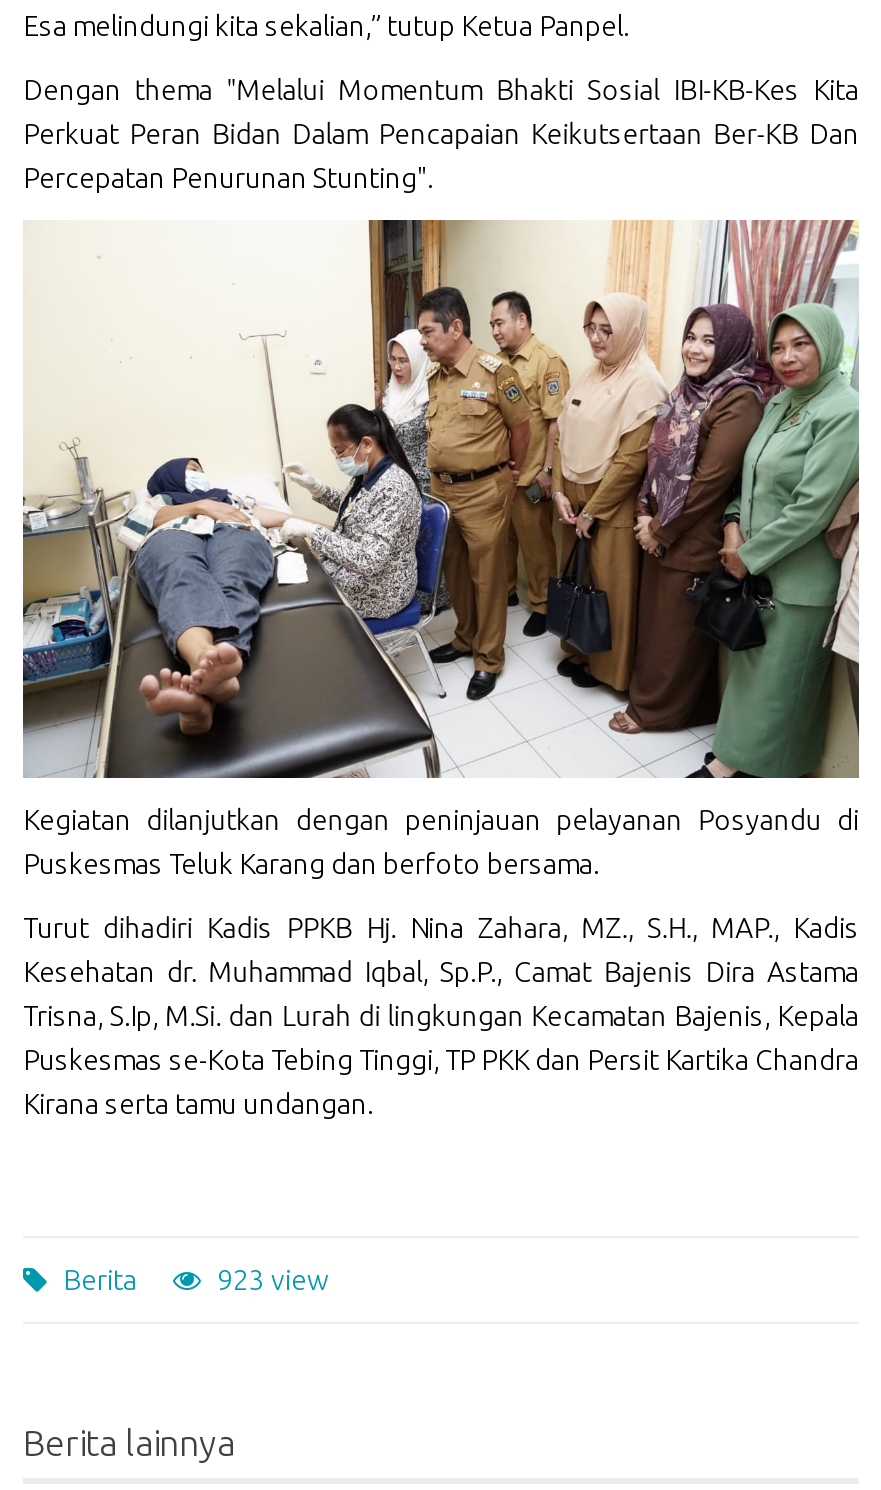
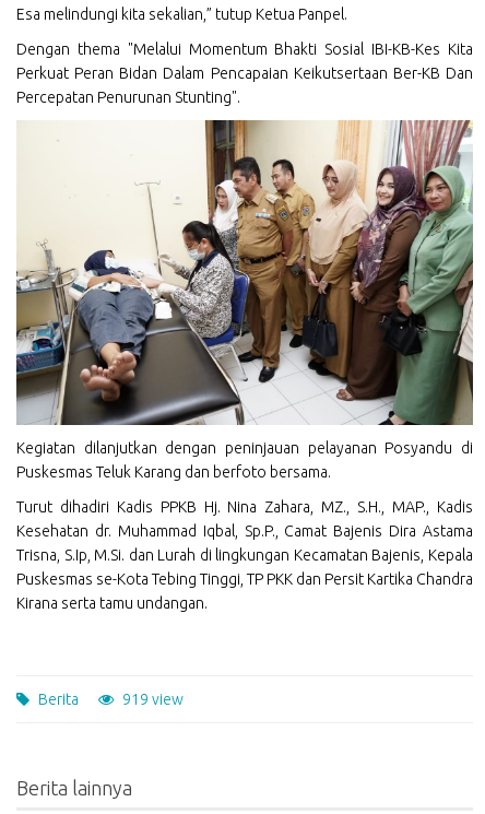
- 923 view
+ 919 view
